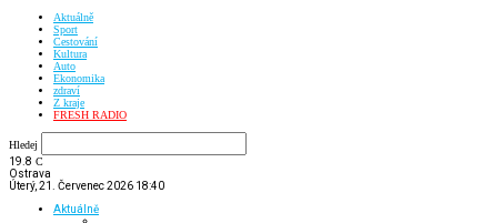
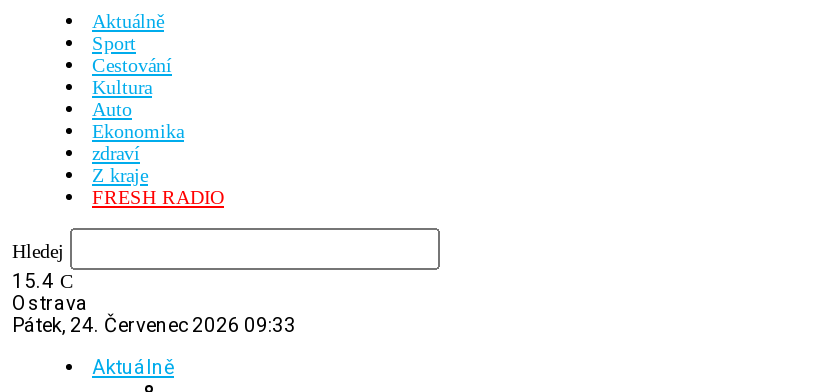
- 19.8 C
+ 15.4 C

- Úterý, 21. Červenec 2026 18:40
+ Pátek, 24. Červenec 2026 09:33
